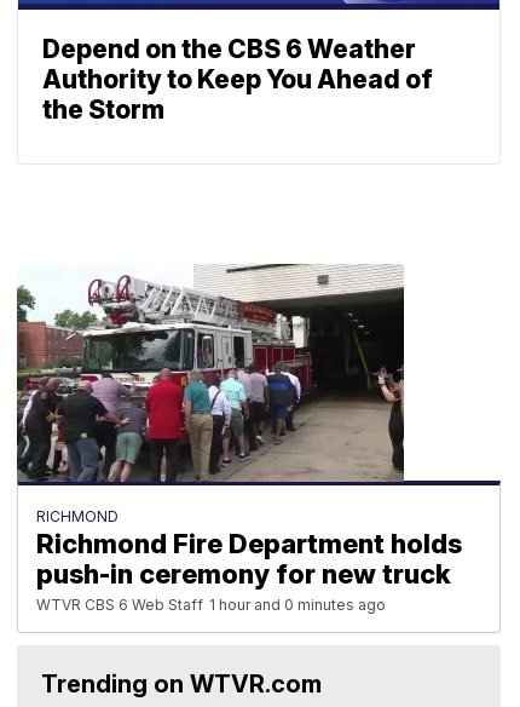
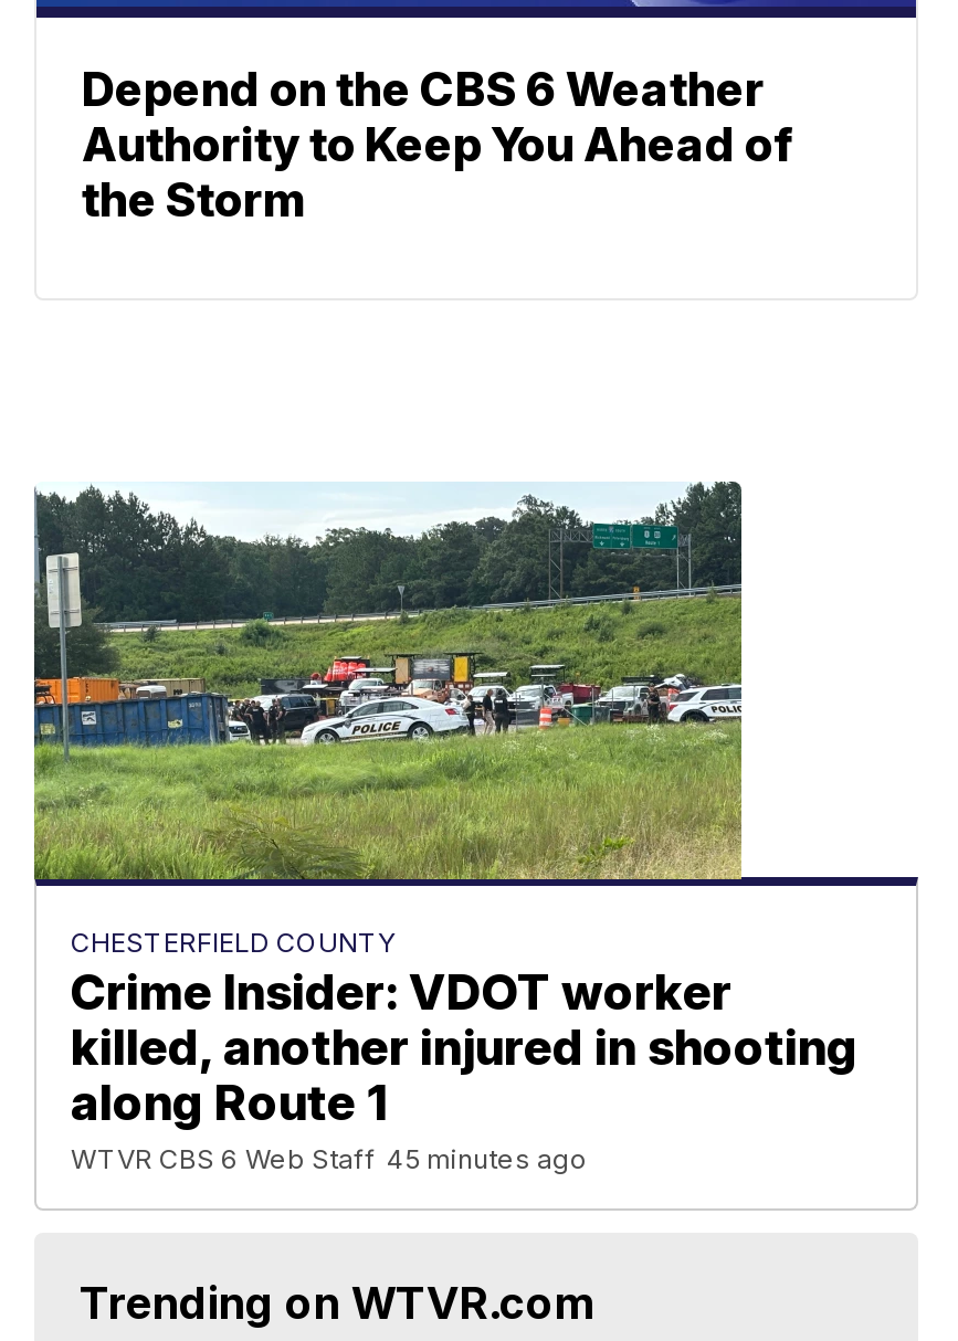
- [image]
- RICHMOND
- Richmond Fire Department holds
- push-in ceremony for new truck
- WTVR CBS 6 Web Staff 1 hour and 0 minutes ago
+ [image]
+ CHESTERFIELD COUNTY
+ Crime Insider: VDOT worker
+ killed, another injured in shooting
+ along Route 1
+ WTVR CBS 6 Web Staff 45 minutes ago
